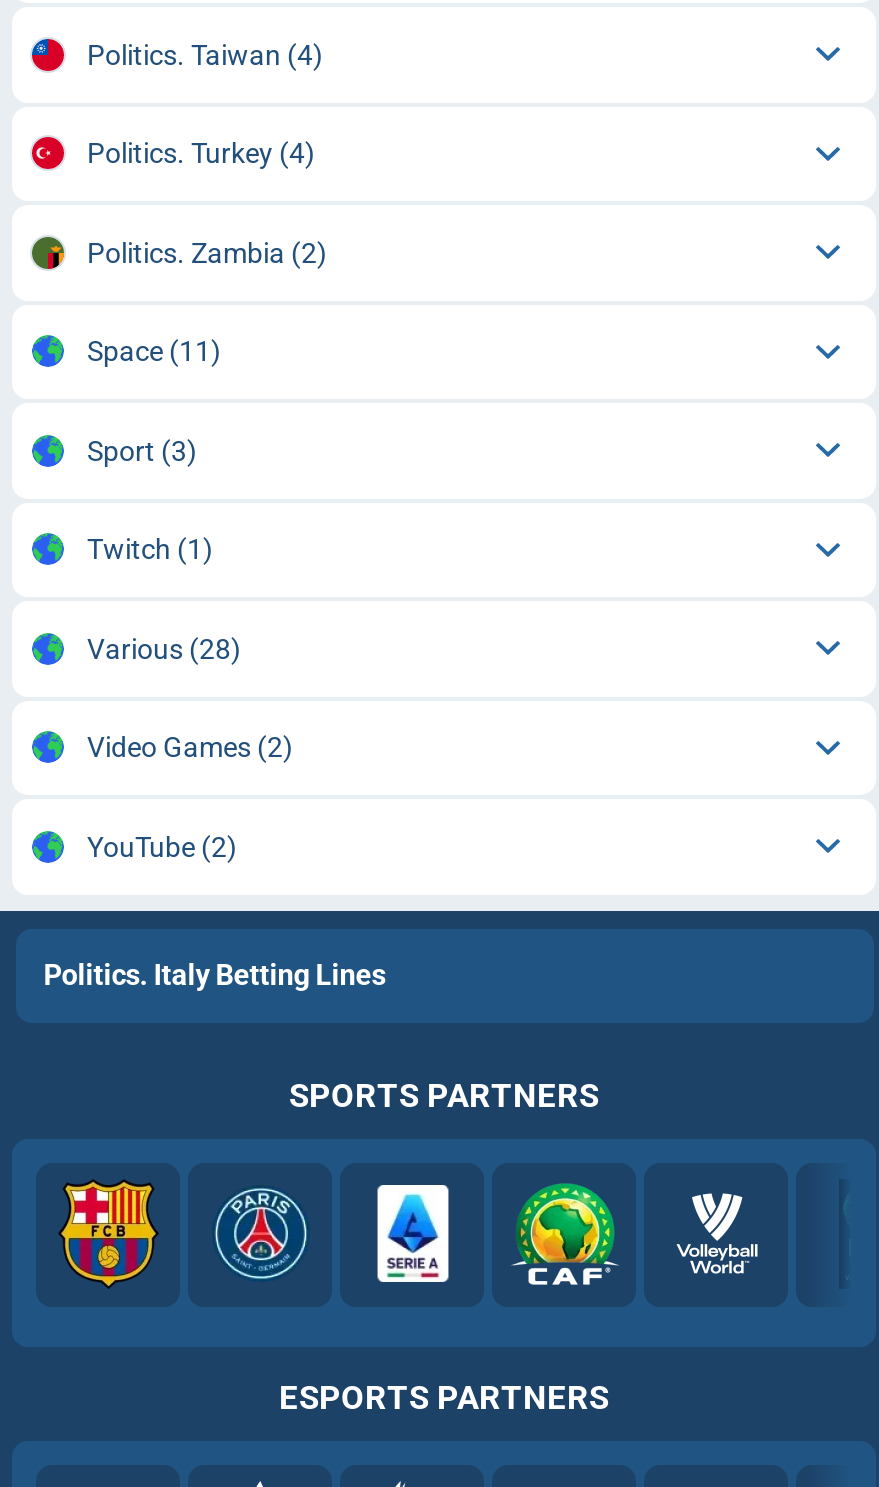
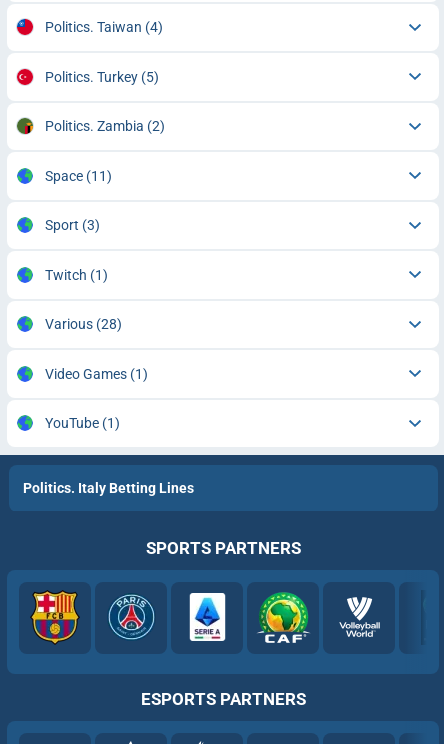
- Politics. Turkey (4)
+ Politics. Turkey (5)

- Video Games (2)
+ Video Games (1)

- YouTube (2)
+ YouTube (1)
